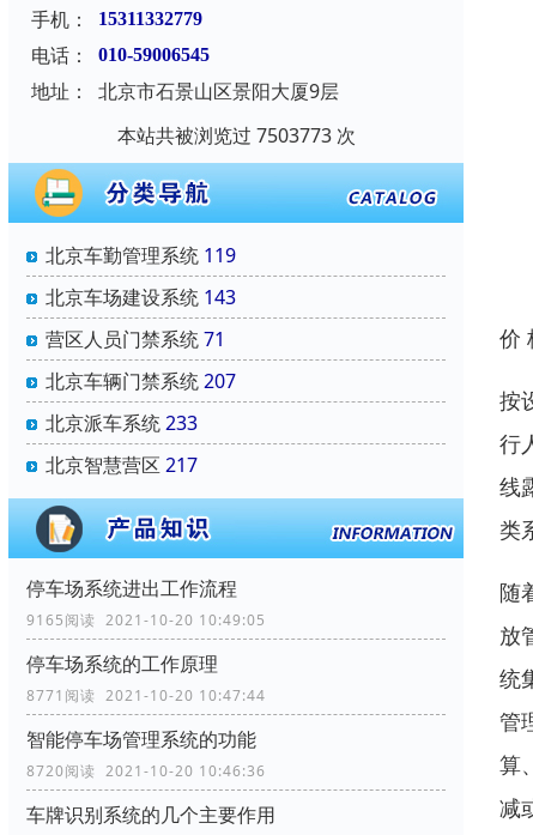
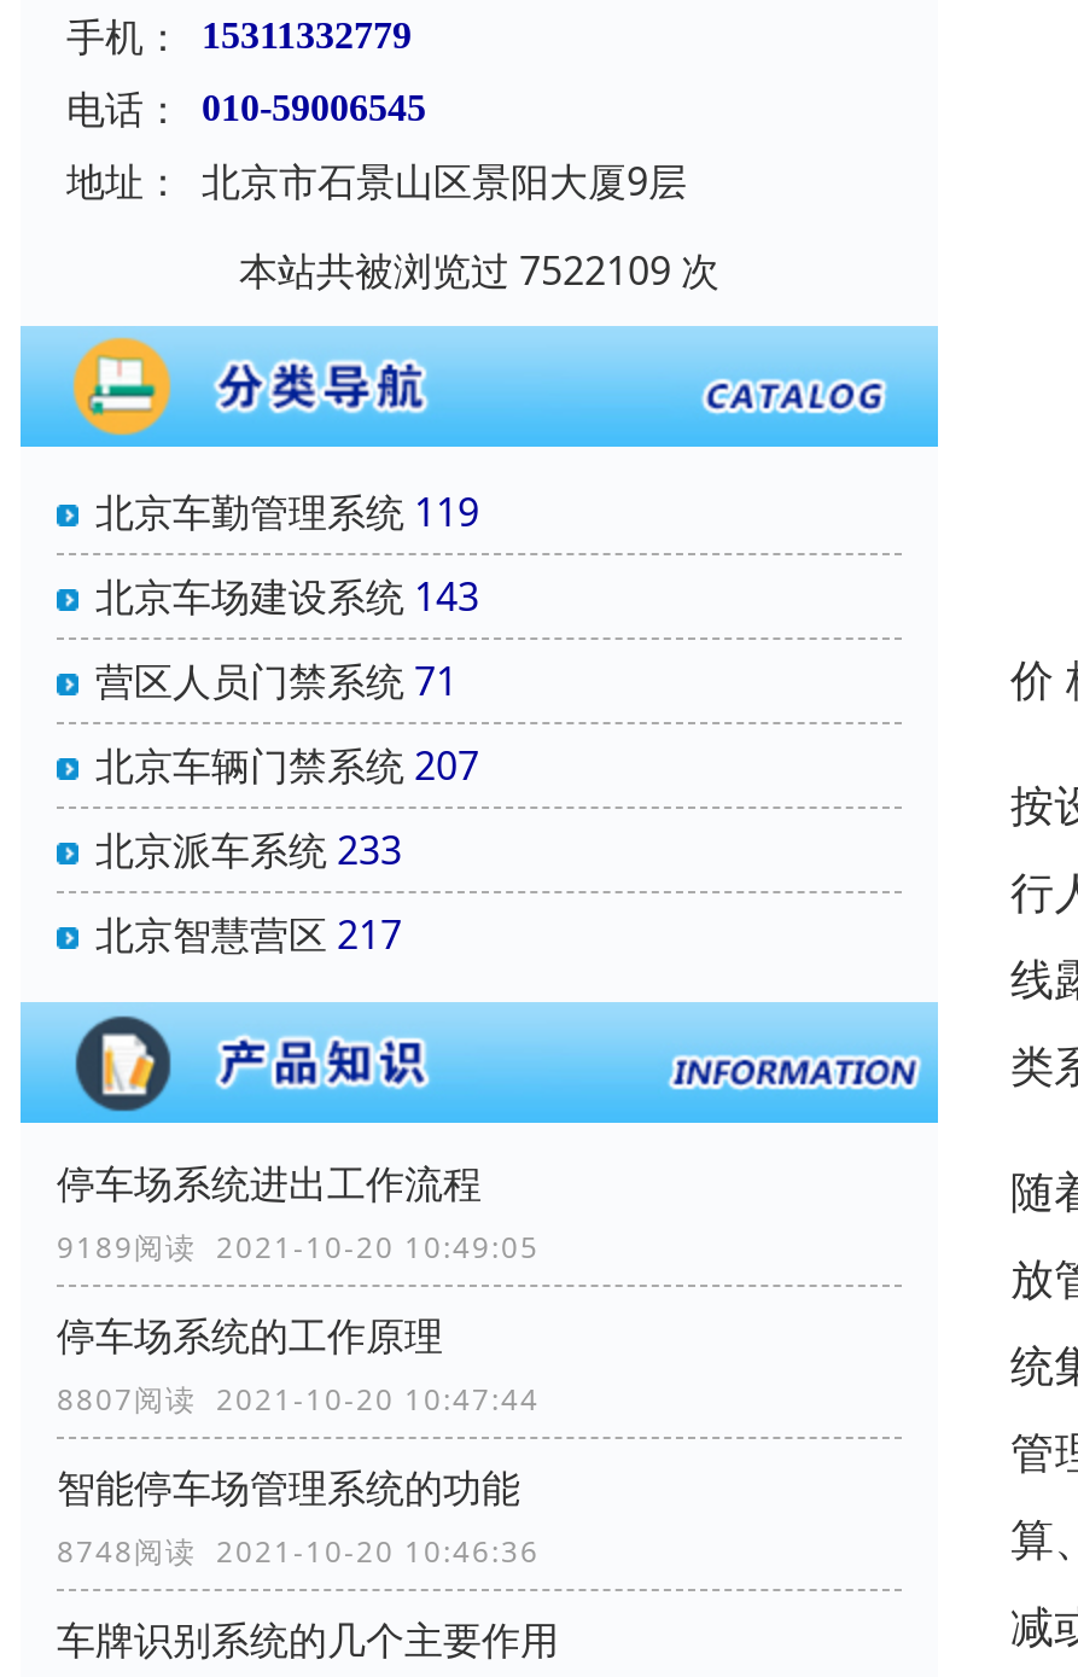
- 本站共被浏览过 7503773 次
+ 本站共被浏览过 7522109 次

- 9165阅读 2021-10-20 10:49:05
+ 9189阅读 2021-10-20 10:49:05

- 8771阅读 2021-10-20 10:47:44
+ 8807阅读 2021-10-20 10:47:44

- 8720阅读 2021-10-20 10:46:36
+ 8748阅读 2021-10-20 10:46:36
